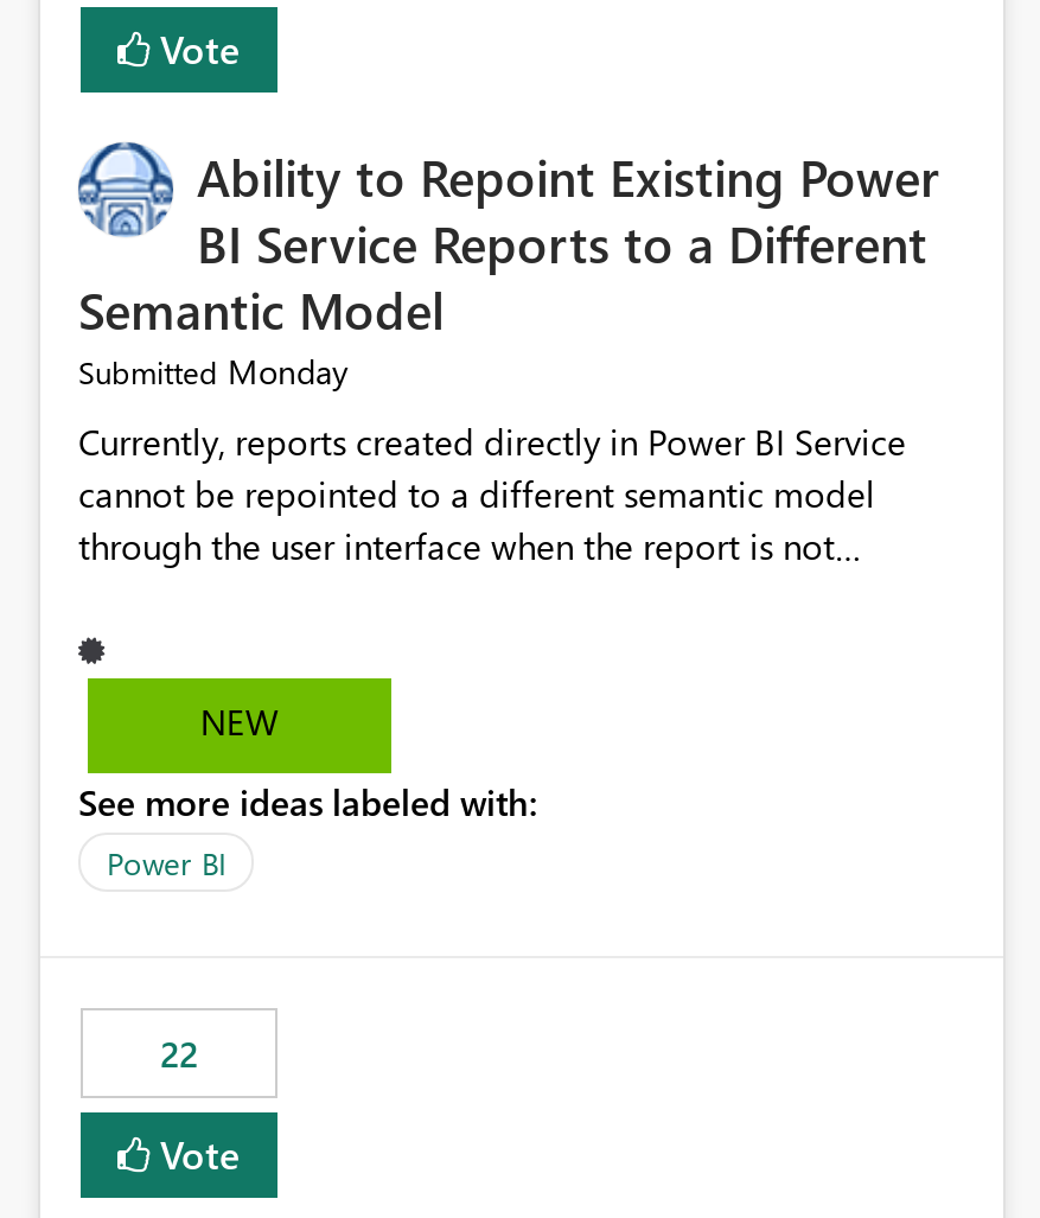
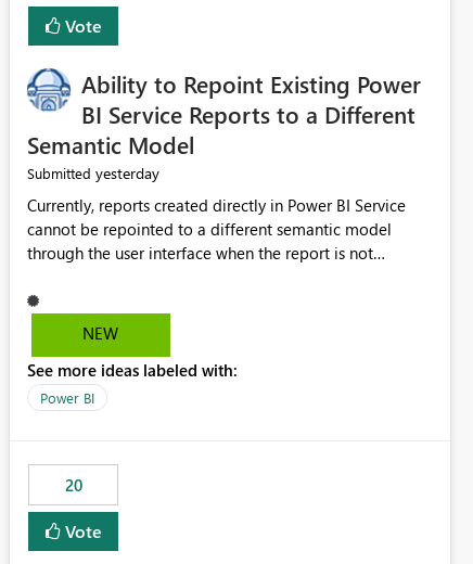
- Submitted Monday
+ Submitted yesterday

- 22
+ 20
